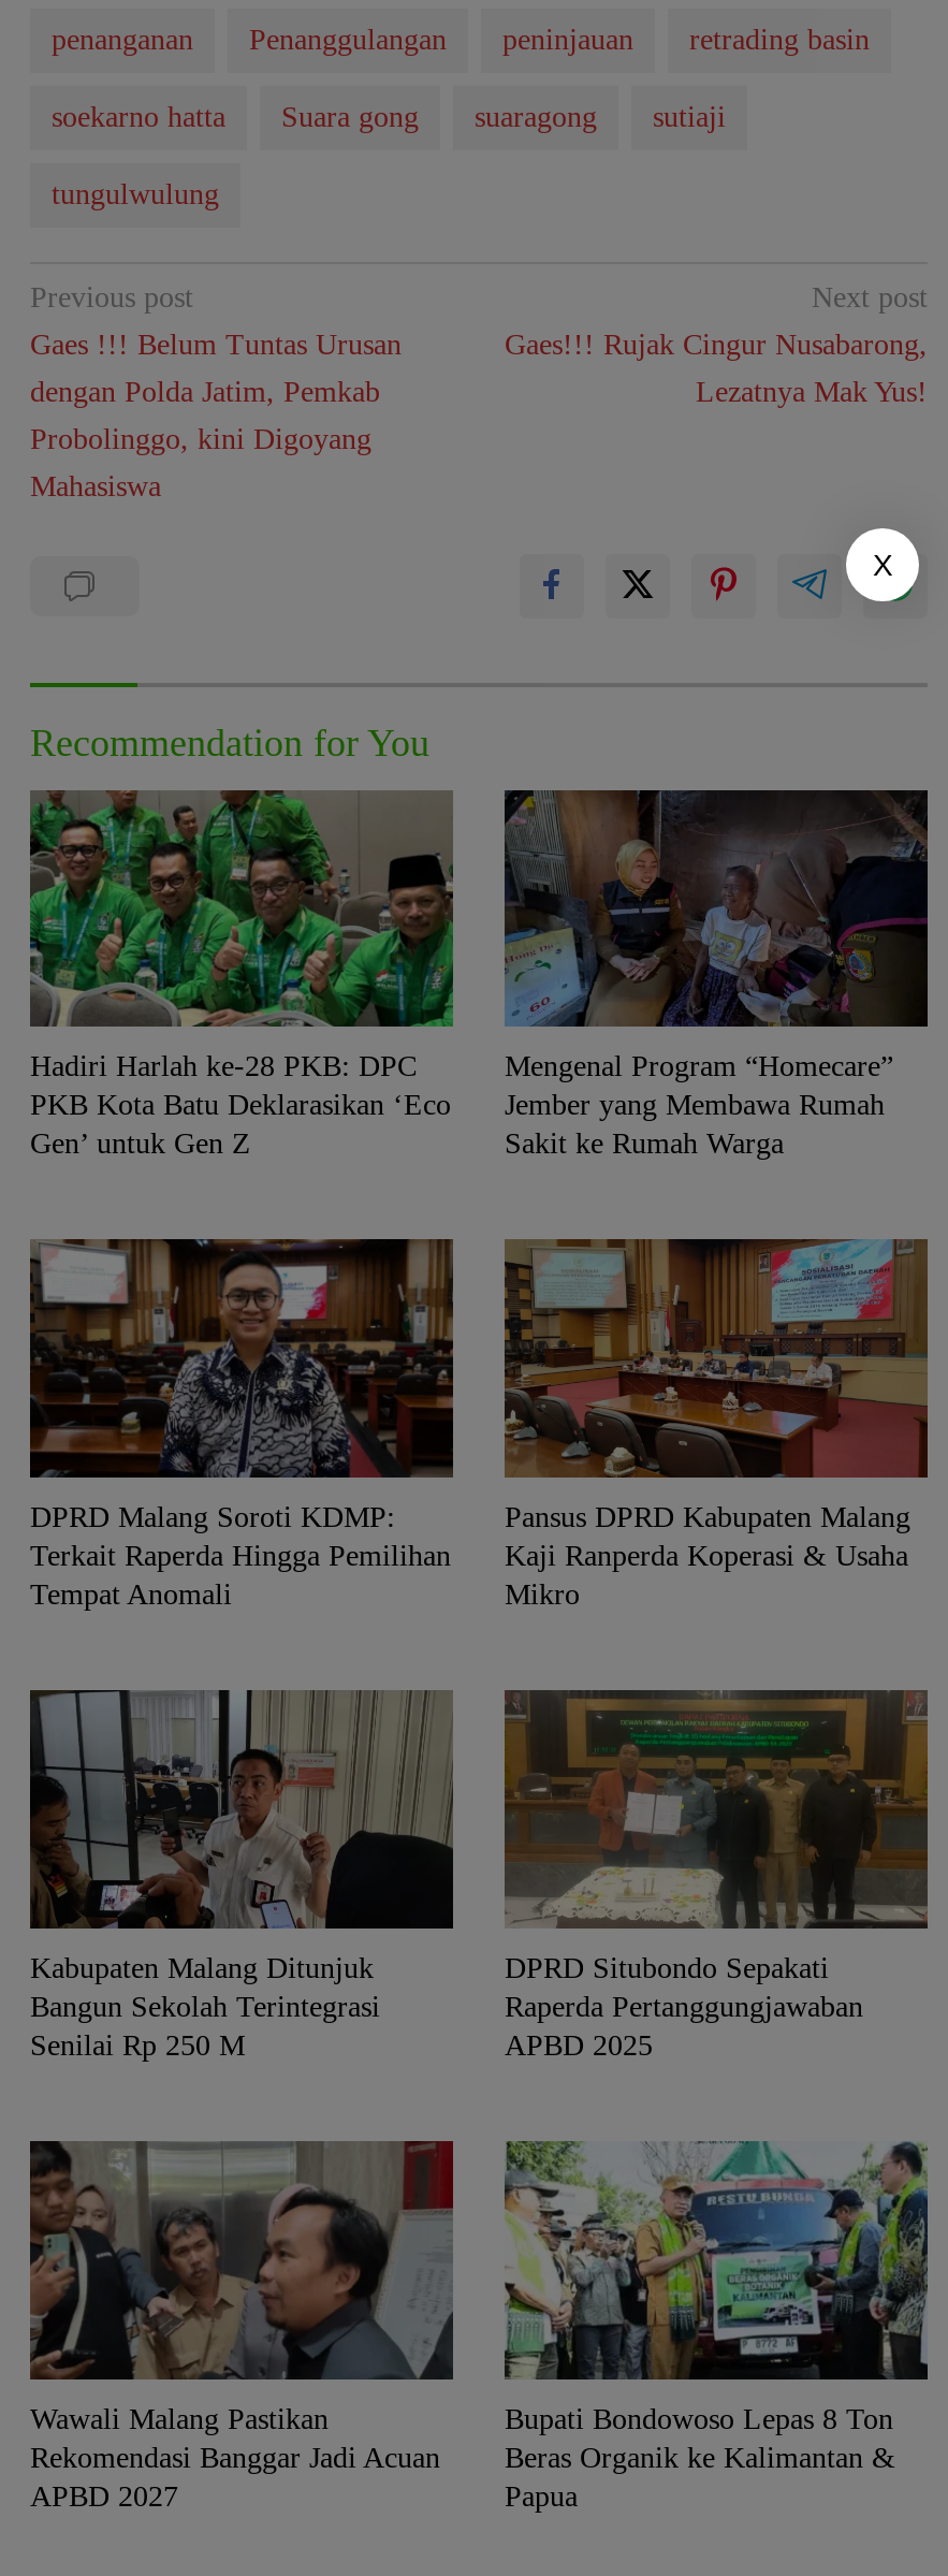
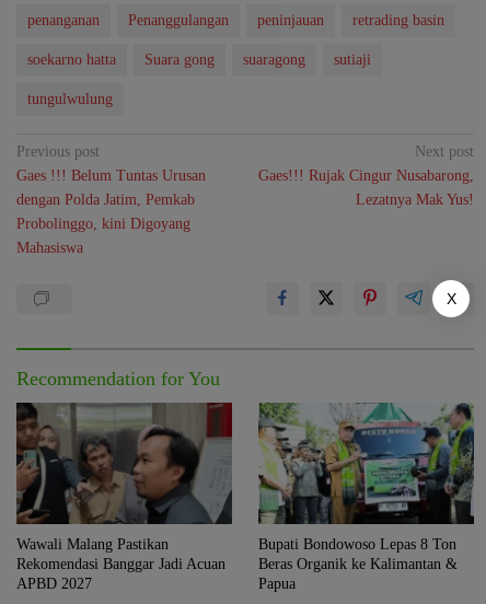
- [image]
- Hadiri Harlah ke-28 PKB: DPC
- PKB Kota Batu Deklarasikan ‘Eco
- Gen’ untuk Gen Z

- [image]
- Mengenal Program “Homecare”
- Jember yang Membawa Rumah
- Sakit ke Rumah Warga

- [image]
- DPRD Malang Soroti KDMP:
- Terkait Raperda Hingga Pemilihan
- Tempat Anomali

- [image]
- Pansus DPRD Kabupaten Malang
- Kaji Ranperda Koperasi & Usaha
- Mikro

- [image]
- Kabupaten Malang Ditunjuk
- Bangun Sekolah Terintegrasi
- Senilai Rp 250 M

- [image]
- DPRD Situbondo Sepakati
- Raperda Pertanggungjawaban
- APBD 2025
